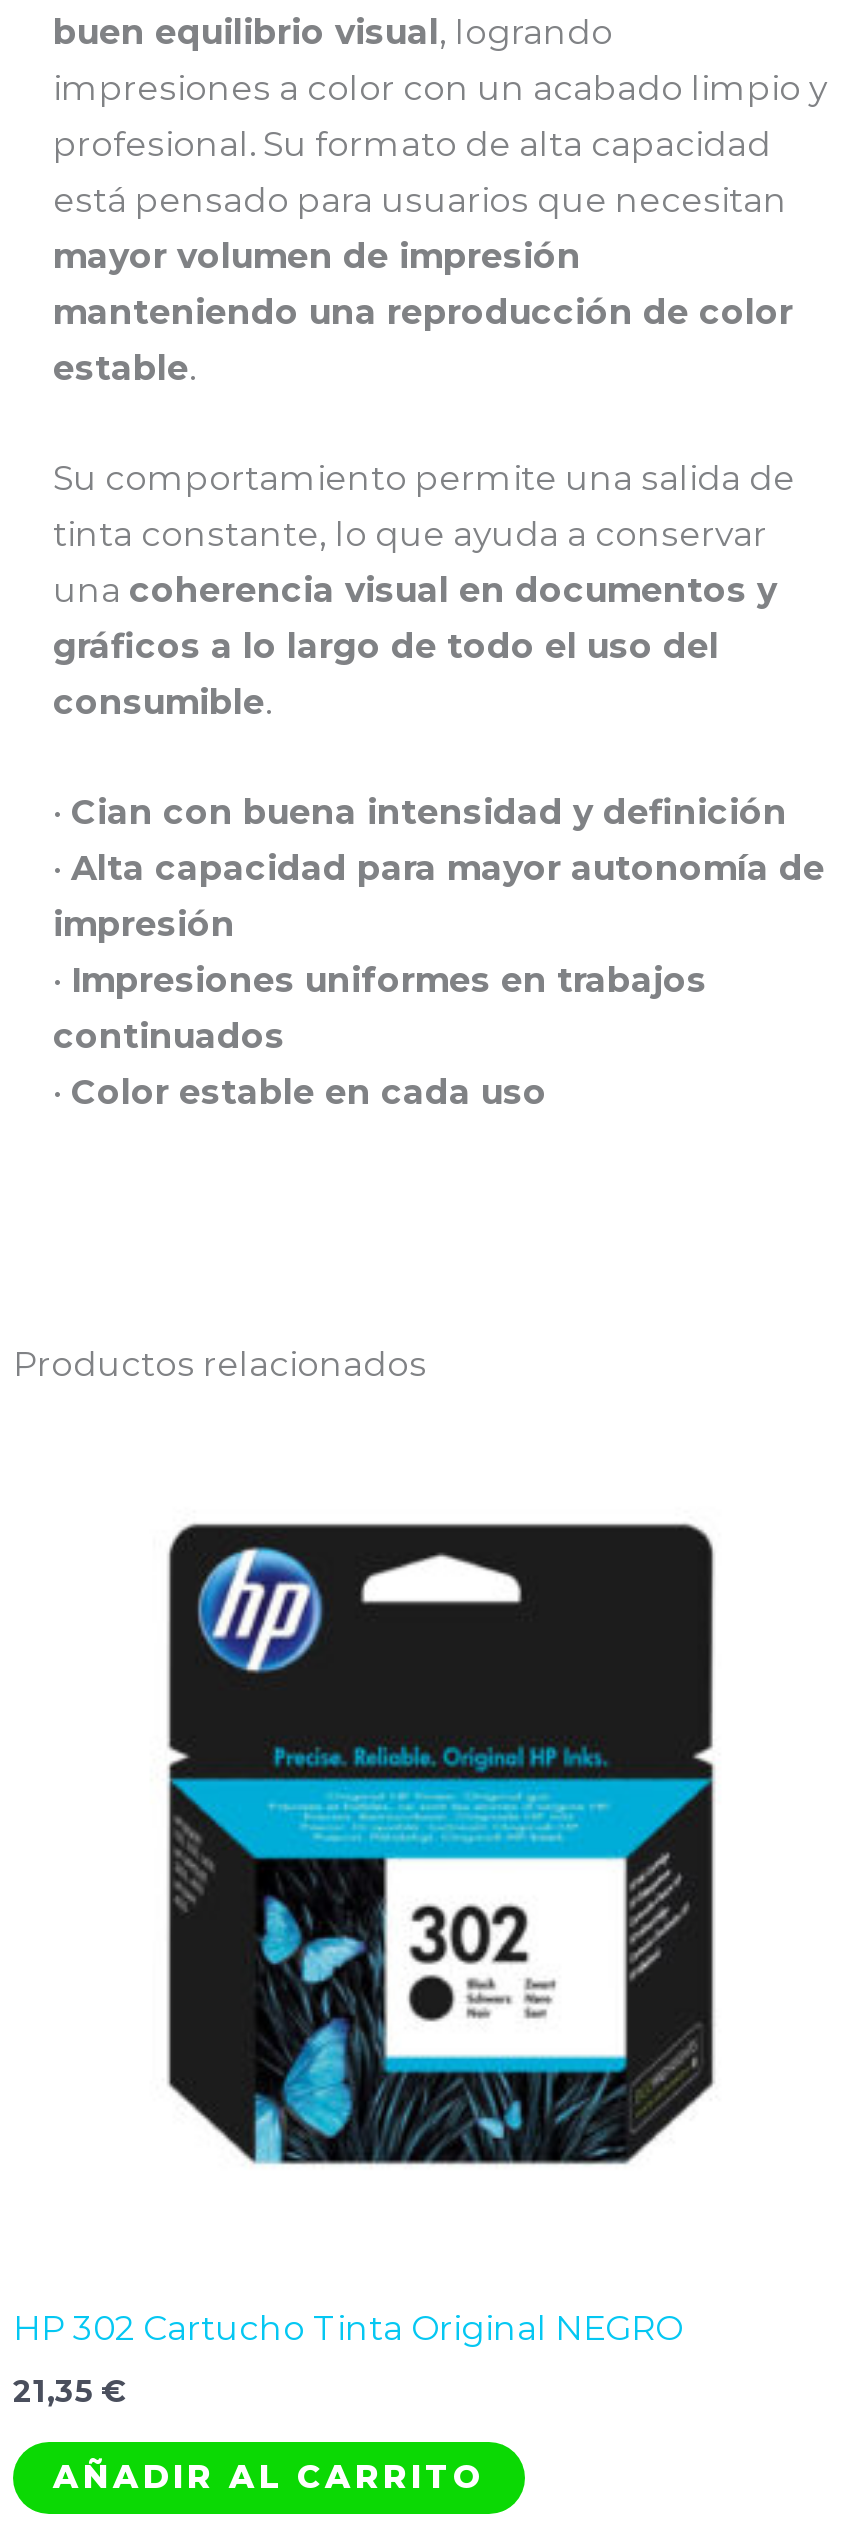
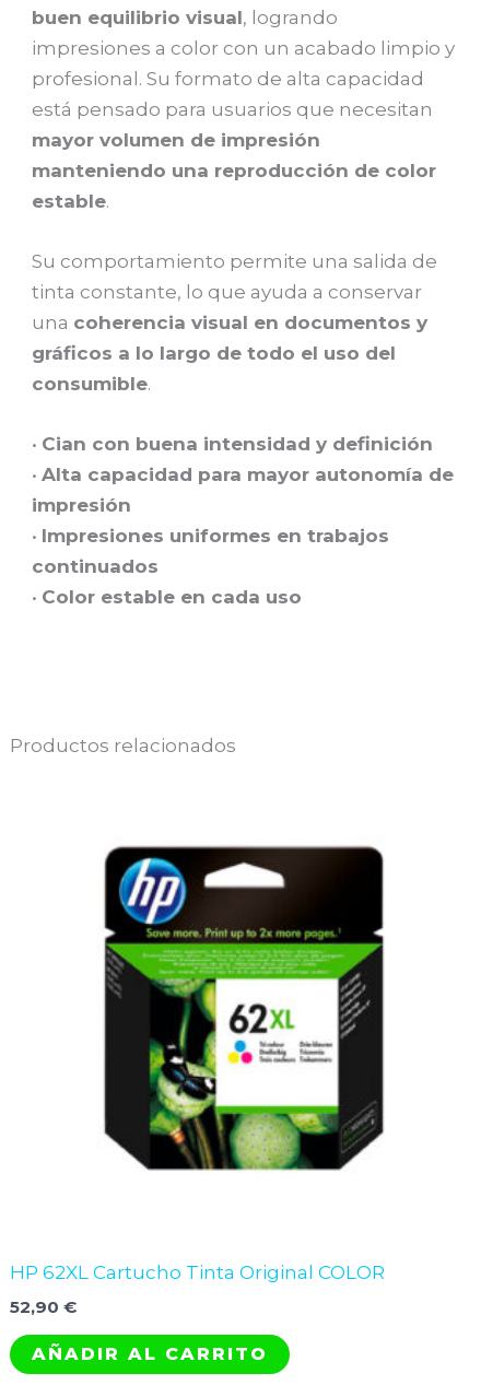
- [image]
+ [image]

- HP 302 Cartucho Tinta Original NEGRO
+ HP 62XL Cartucho Tinta Original COLOR

- 21,35 €
+ 52,90 €
